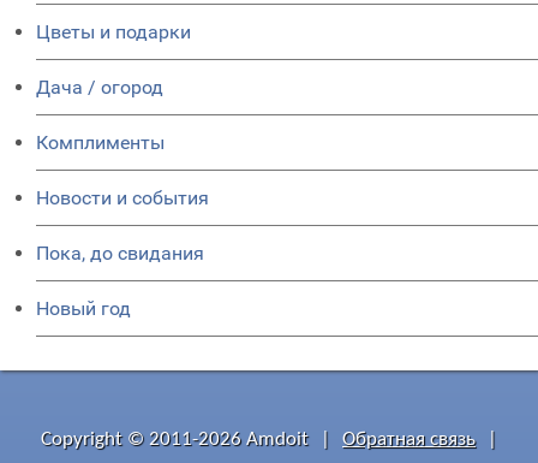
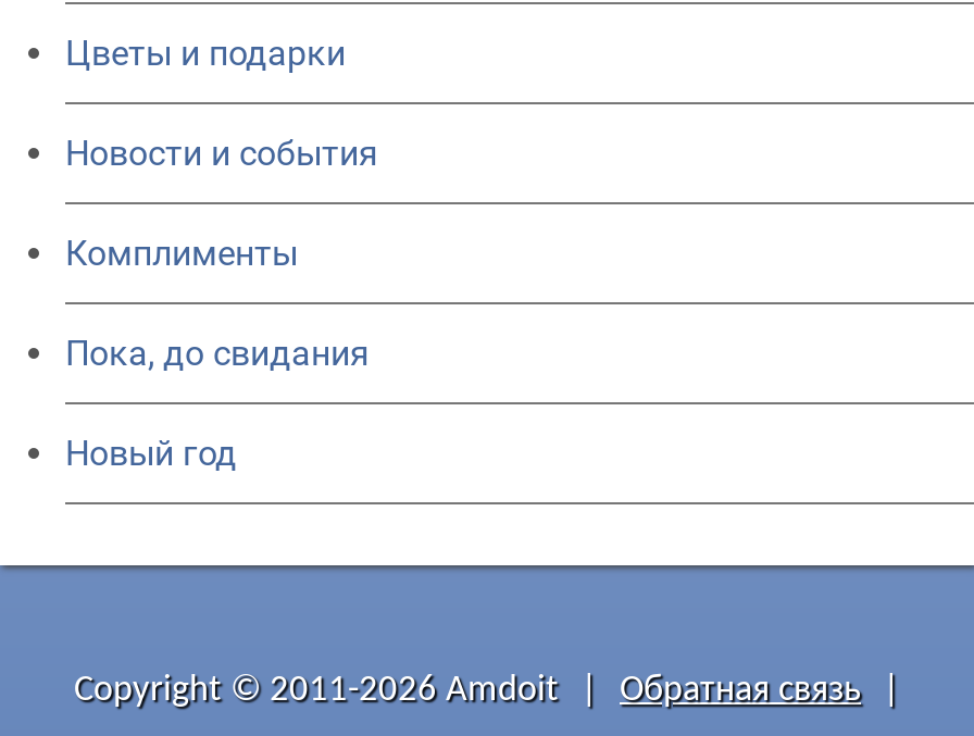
- Дача / огород

moved up: Новости и события
